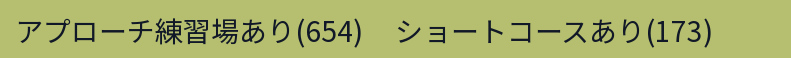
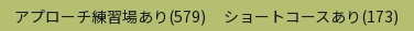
- アプローチ練習場あり(654)
+ アプローチ練習場あり(579)
